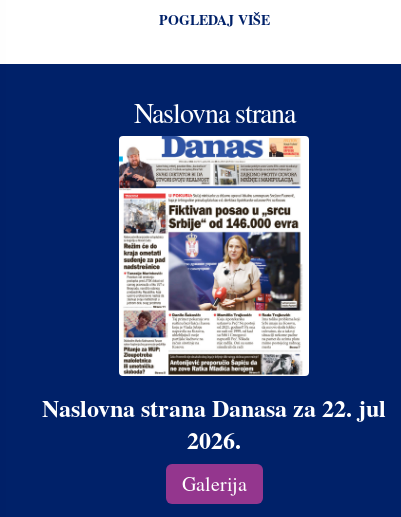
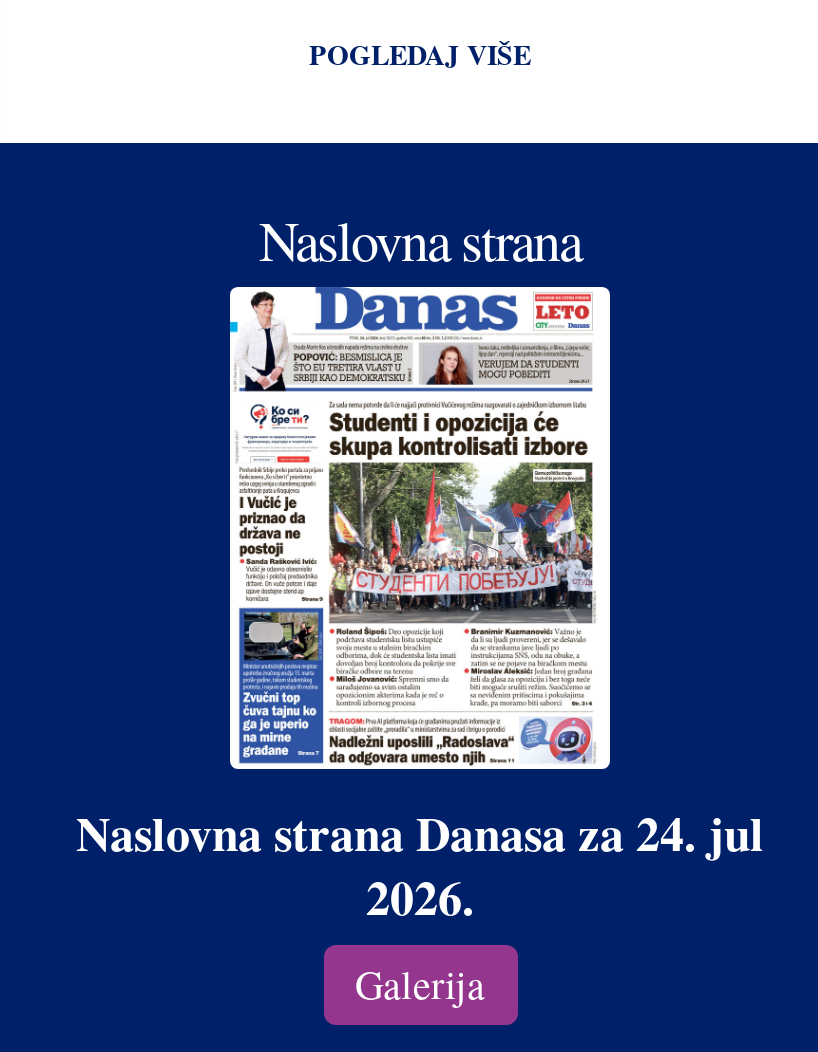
- [image]
- Naslovna strana Danasa za 22. jul
+ [image]
+ Naslovna strana Danasa za 24. jul
